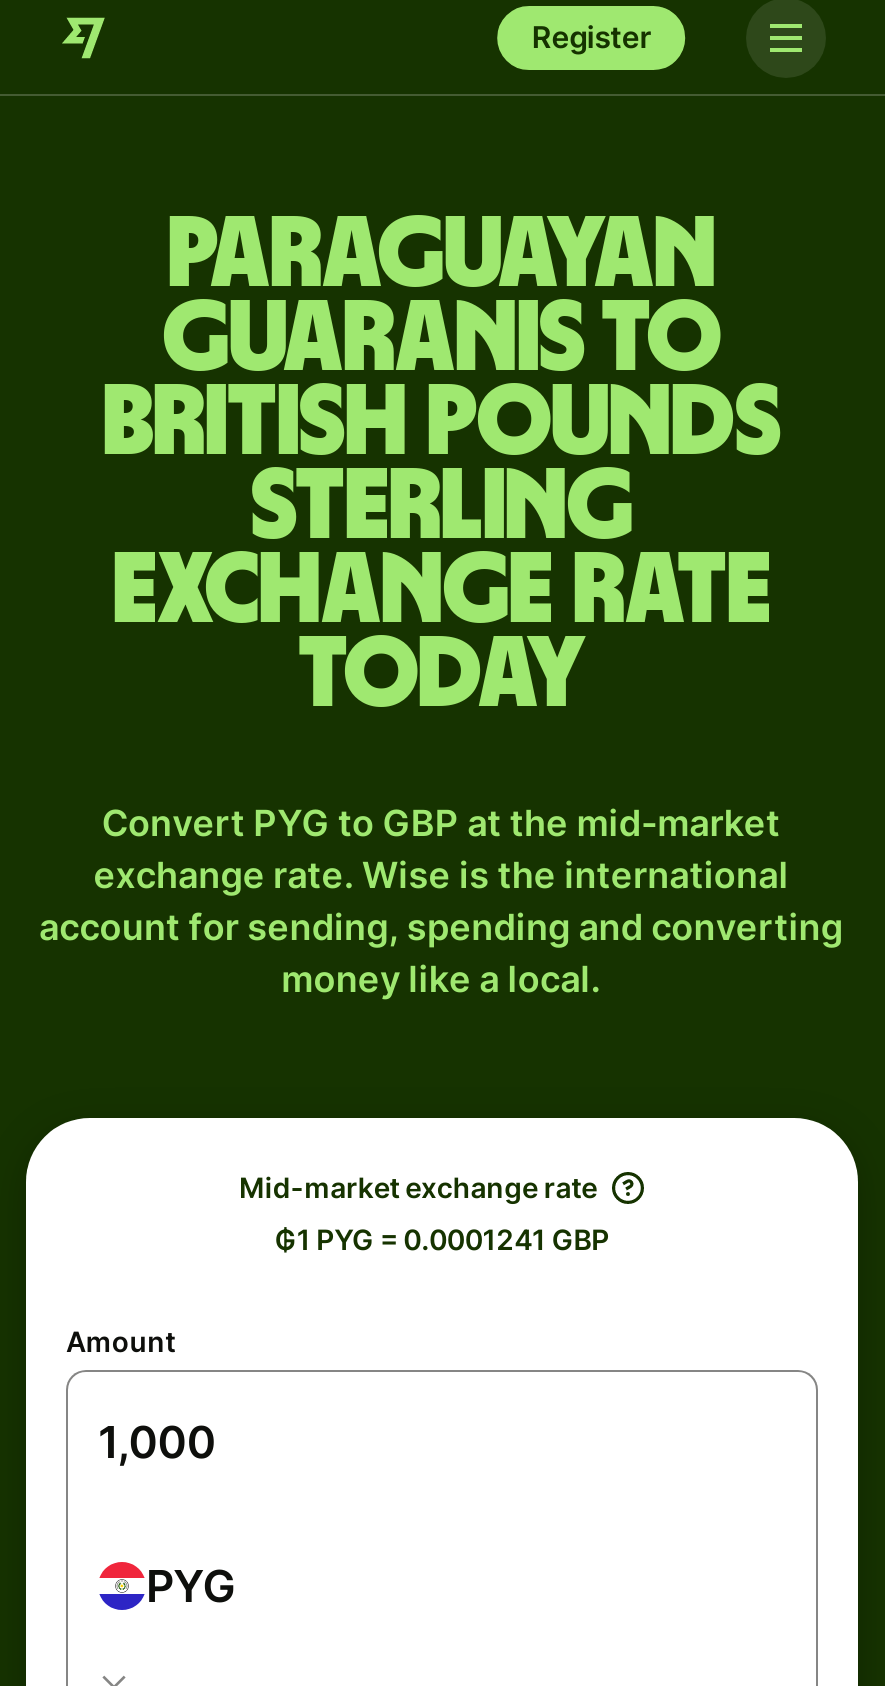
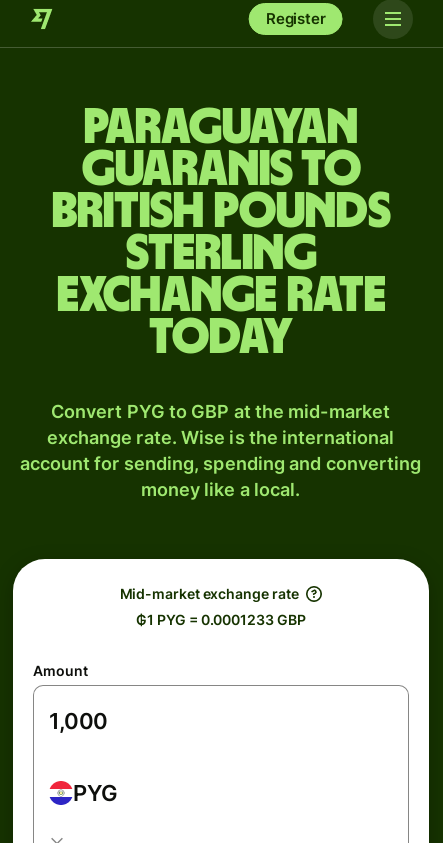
- ₲1 PYG = 0.0001241 GBP
+ ₲1 PYG = 0.0001233 GBP
